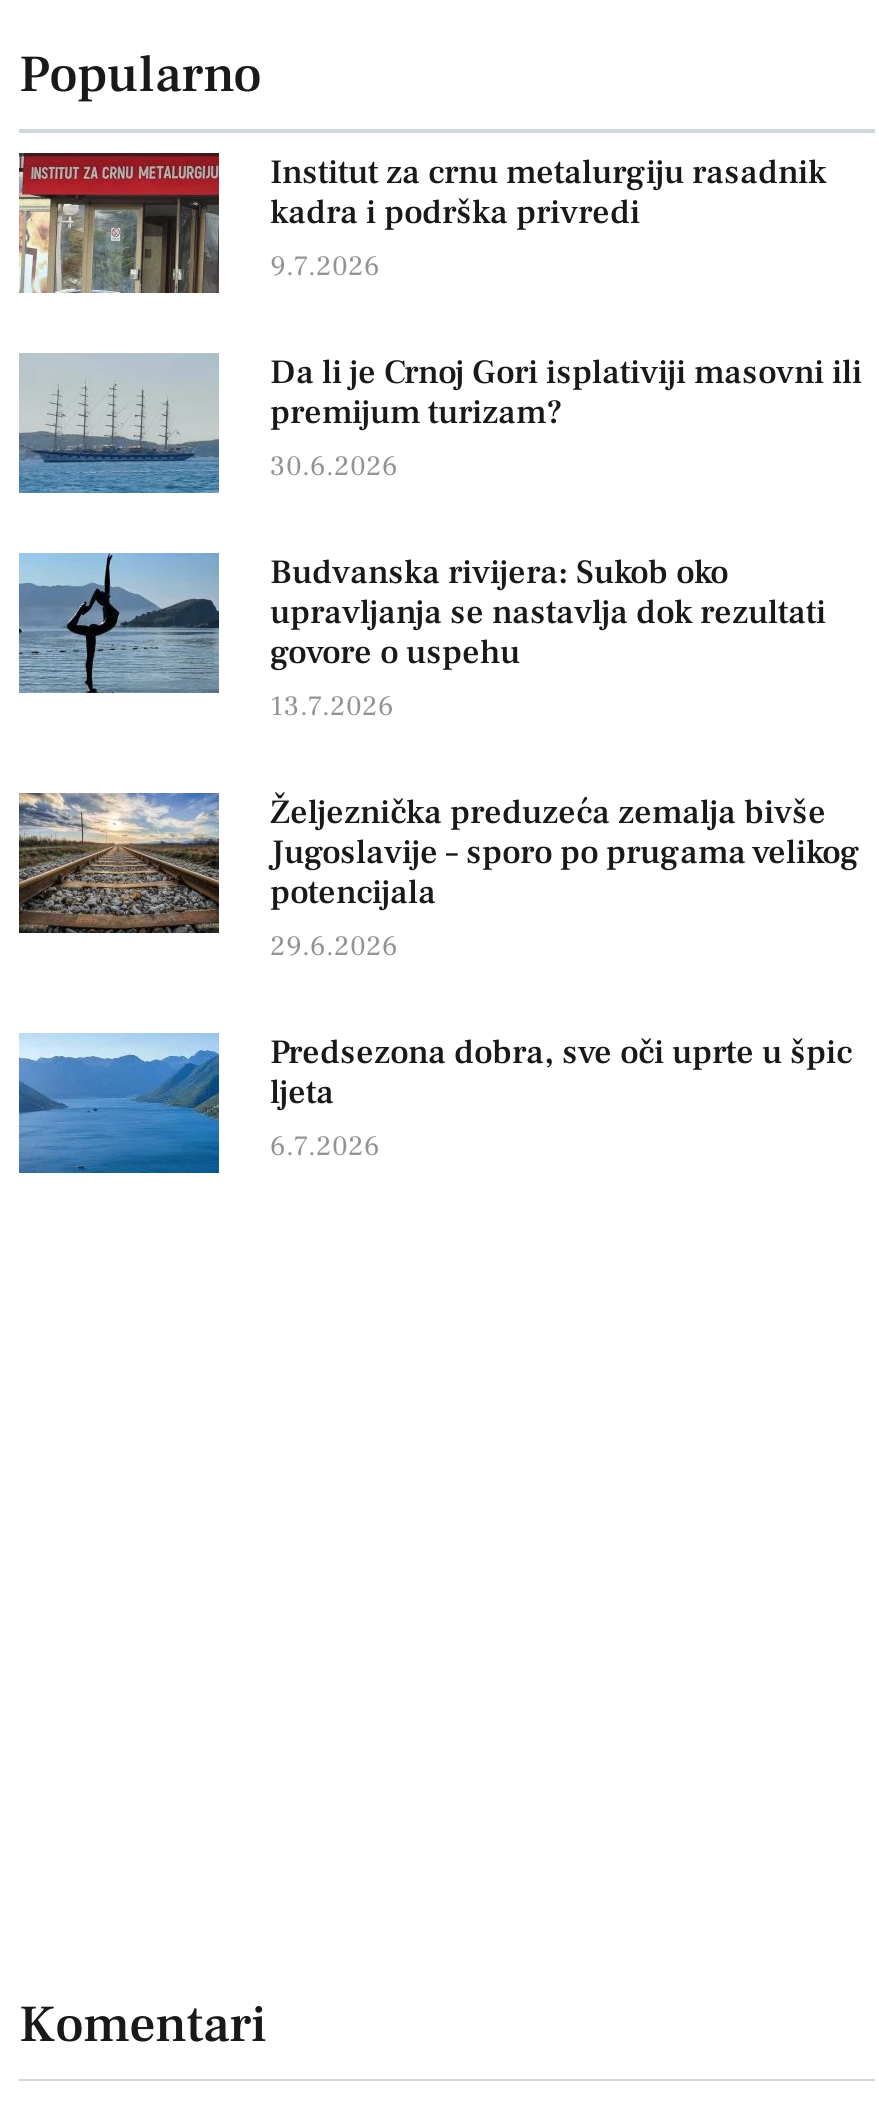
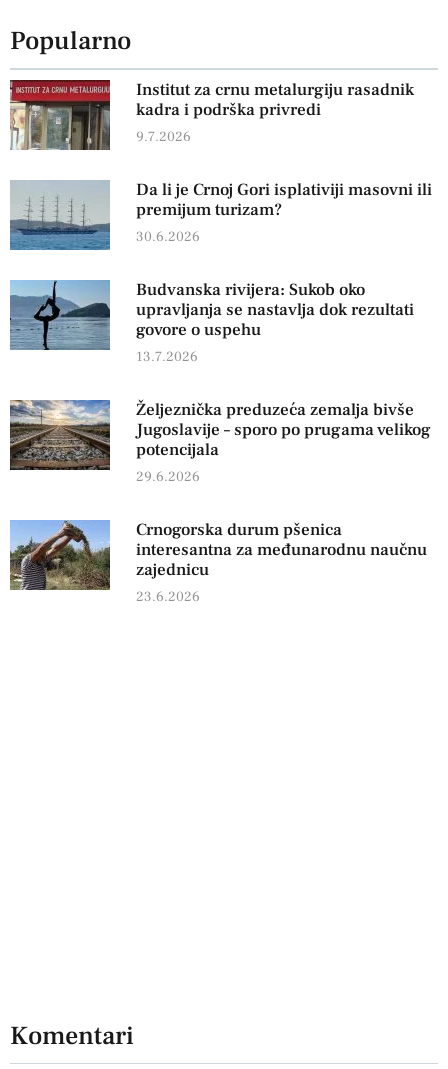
- [image]
- Predsezona dobra, sve oči uprte u špic
- ljeta
- 6.7.2026
+ [image]
+ Crnogorska durum pšenica
+ interesantna za međunarodnu naučnu
+ zajednicu
+ 23.6.2026
